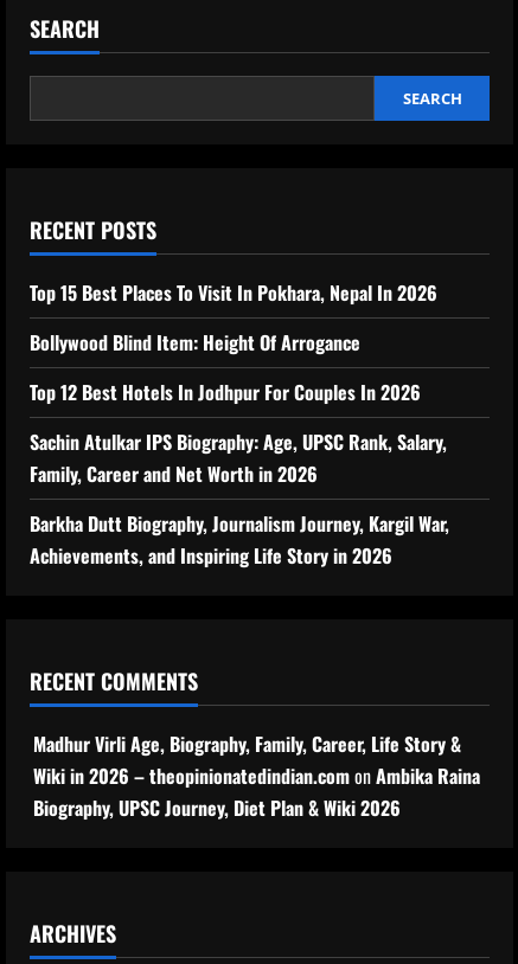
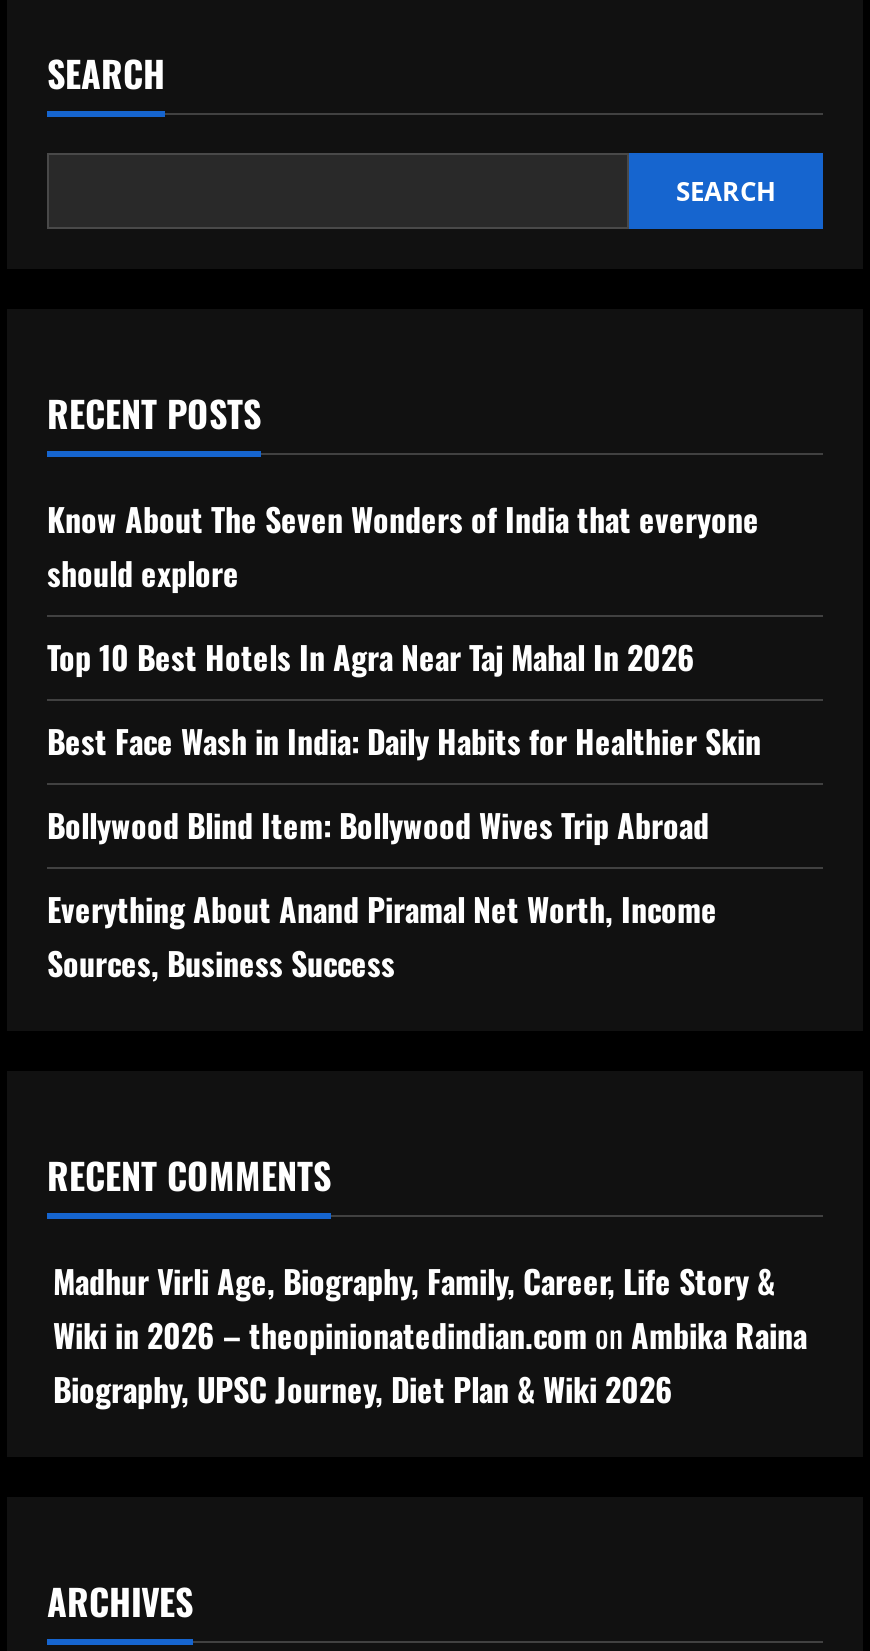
- Top 15 Best Places To Visit In Pokhara, Nepal In 2026
+ Know About The Seven Wonders of India that everyone
+ should explore

- Bollywood Blind Item: Height Of Arrogance
+ Top 10 Best Hotels In Agra Near Taj Mahal In 2026

- Top 12 Best Hotels In Jodhpur For Couples In 2026
+ Best Face Wash in India: Daily Habits for Healthier Skin

- Sachin Atulkar IPS Biography: Age, UPSC Rank, Salary,
- Family, Career and Net Worth in 2026
+ Bollywood Blind Item: Bollywood Wives Trip Abroad

- Barkha Dutt Biography, Journalism Journey, Kargil War,
- Achievements, and Inspiring Life Story in 2026
+ Everything About Anand Piramal Net Worth, Income
+ Sources, Business Success
